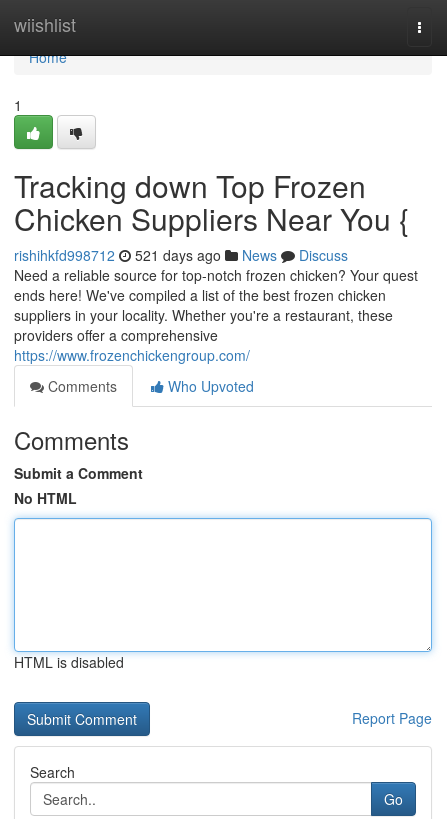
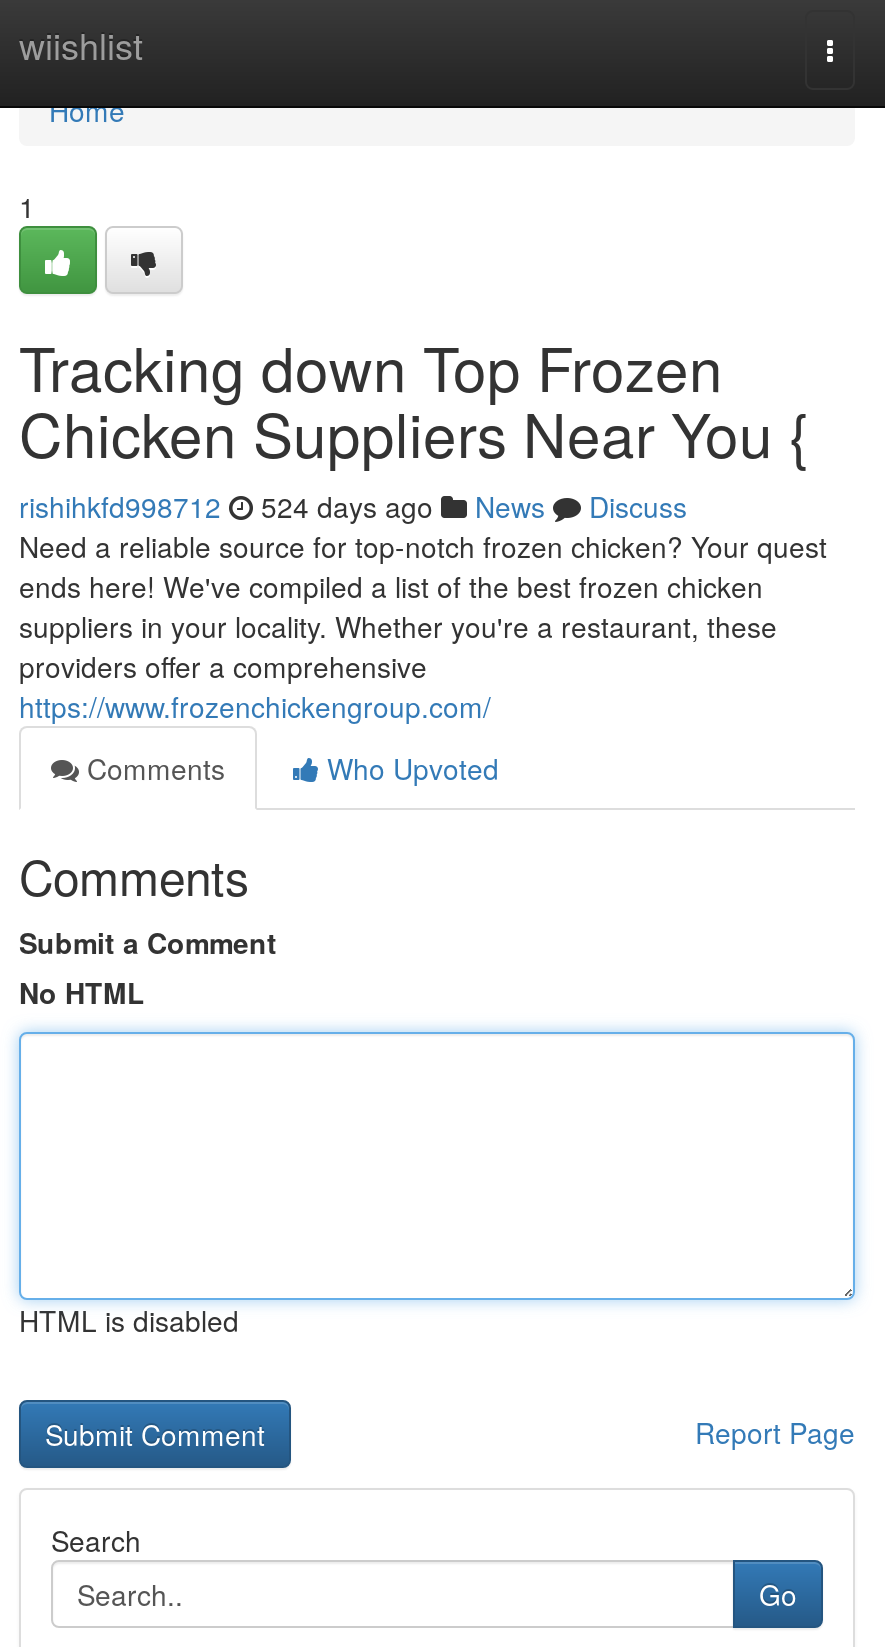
- rishihkfd998712 521 days ago News Discuss
+ rishihkfd998712 524 days ago News Discuss
